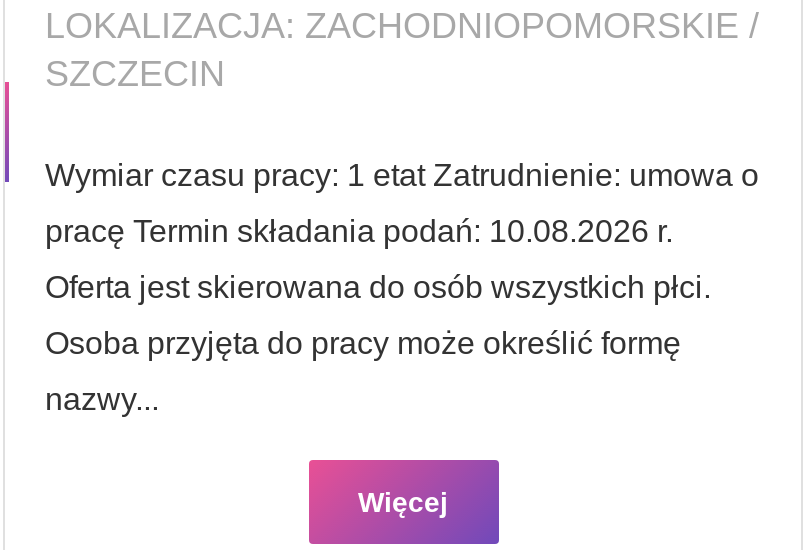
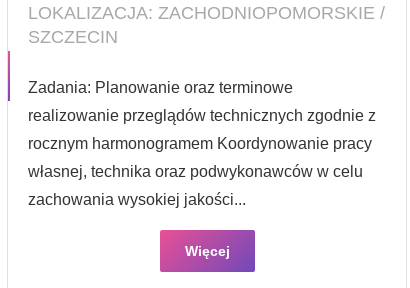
- Wymiar czasu pracy: 1 etat Zatrudnienie: umowa o
+ Zadania: Planowanie oraz terminowe

- pracę Termin składania podań: 10.08.2026 r.
+ realizowanie przeglądów technicznych zgodnie z

- Oferta jest skierowana do osób wszystkich płci.
+ rocznym harmonogramem Koordynowanie pracy

- Osoba przyjęta do pracy może określić formę
+ własnej, technika oraz podwykonawców w celu

- nazwy...
+ zachowania wysokiej jakości...
